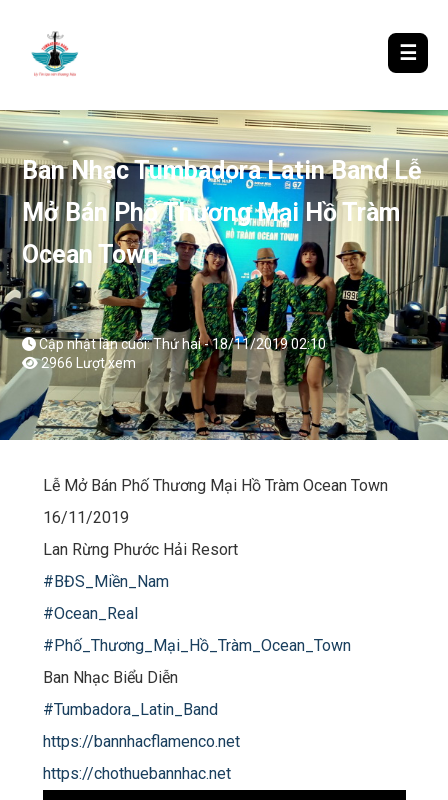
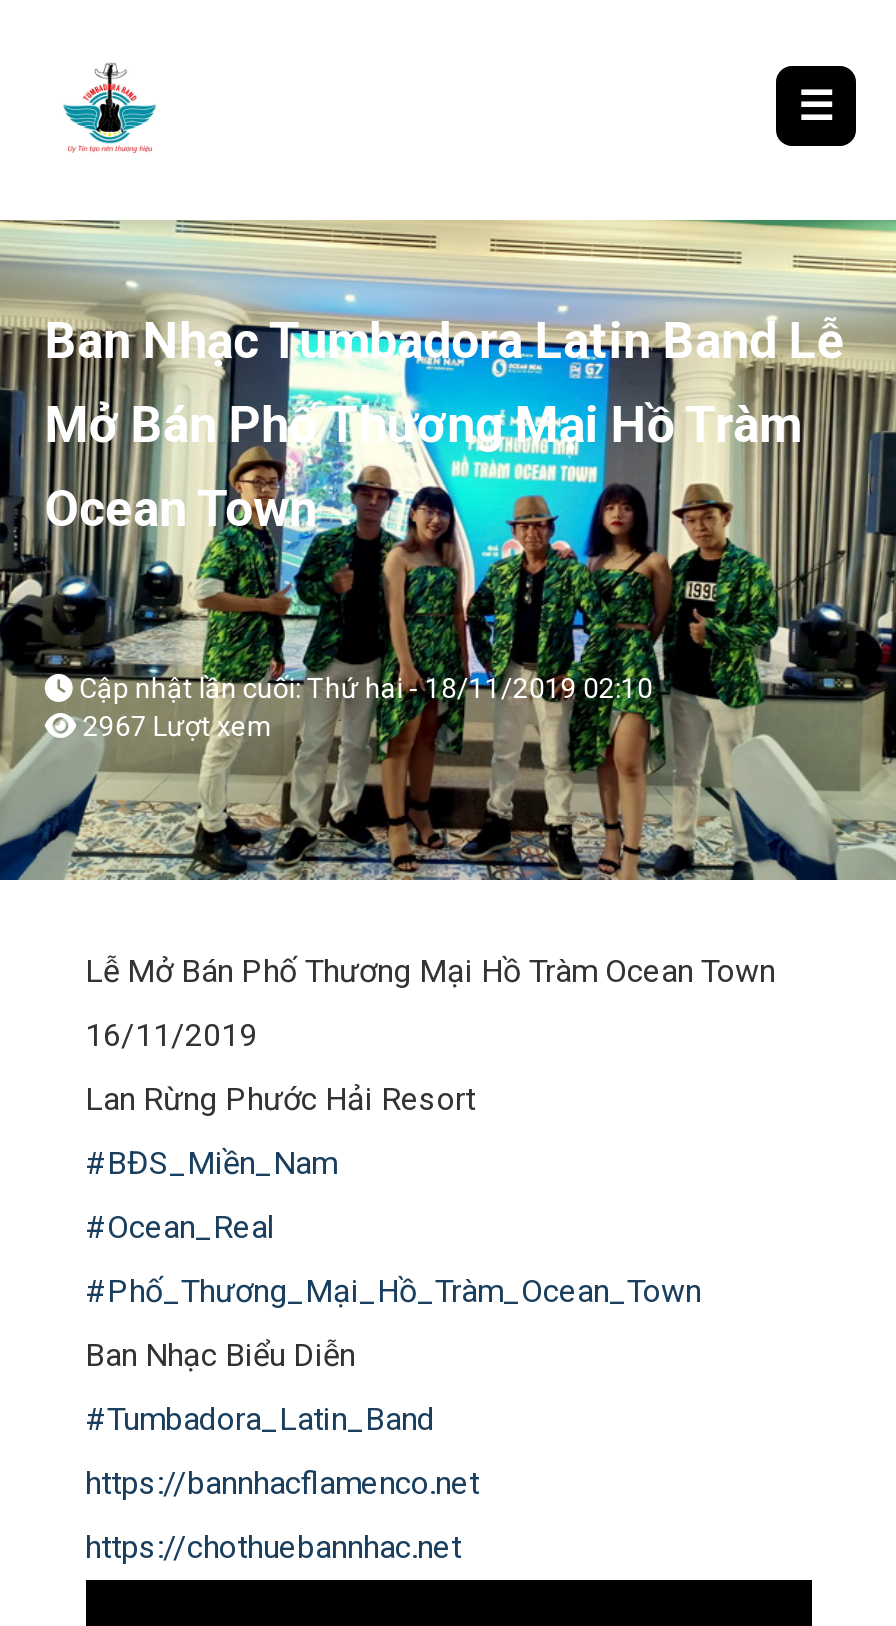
- 2966 Lượt xem
+ 2967 Lượt xem
